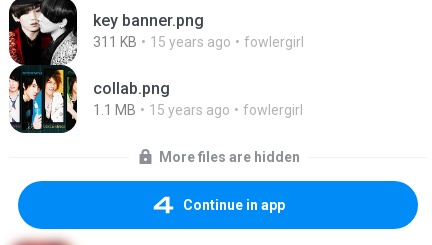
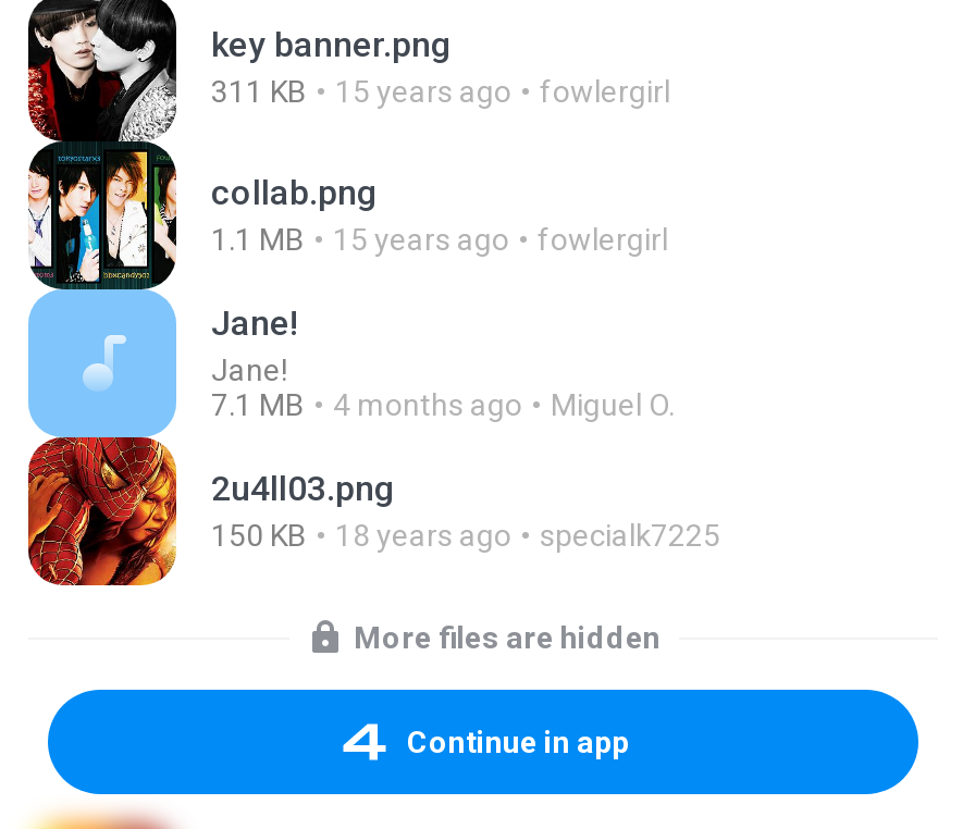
+ [image]
+ Jane!
+ Jane!
+ 7.1 MB
+ 4 months ago
+ Miguel O.
+ 2u4ll03.png
+ 150 KB
+ 18 years ago
+ specialk7225
